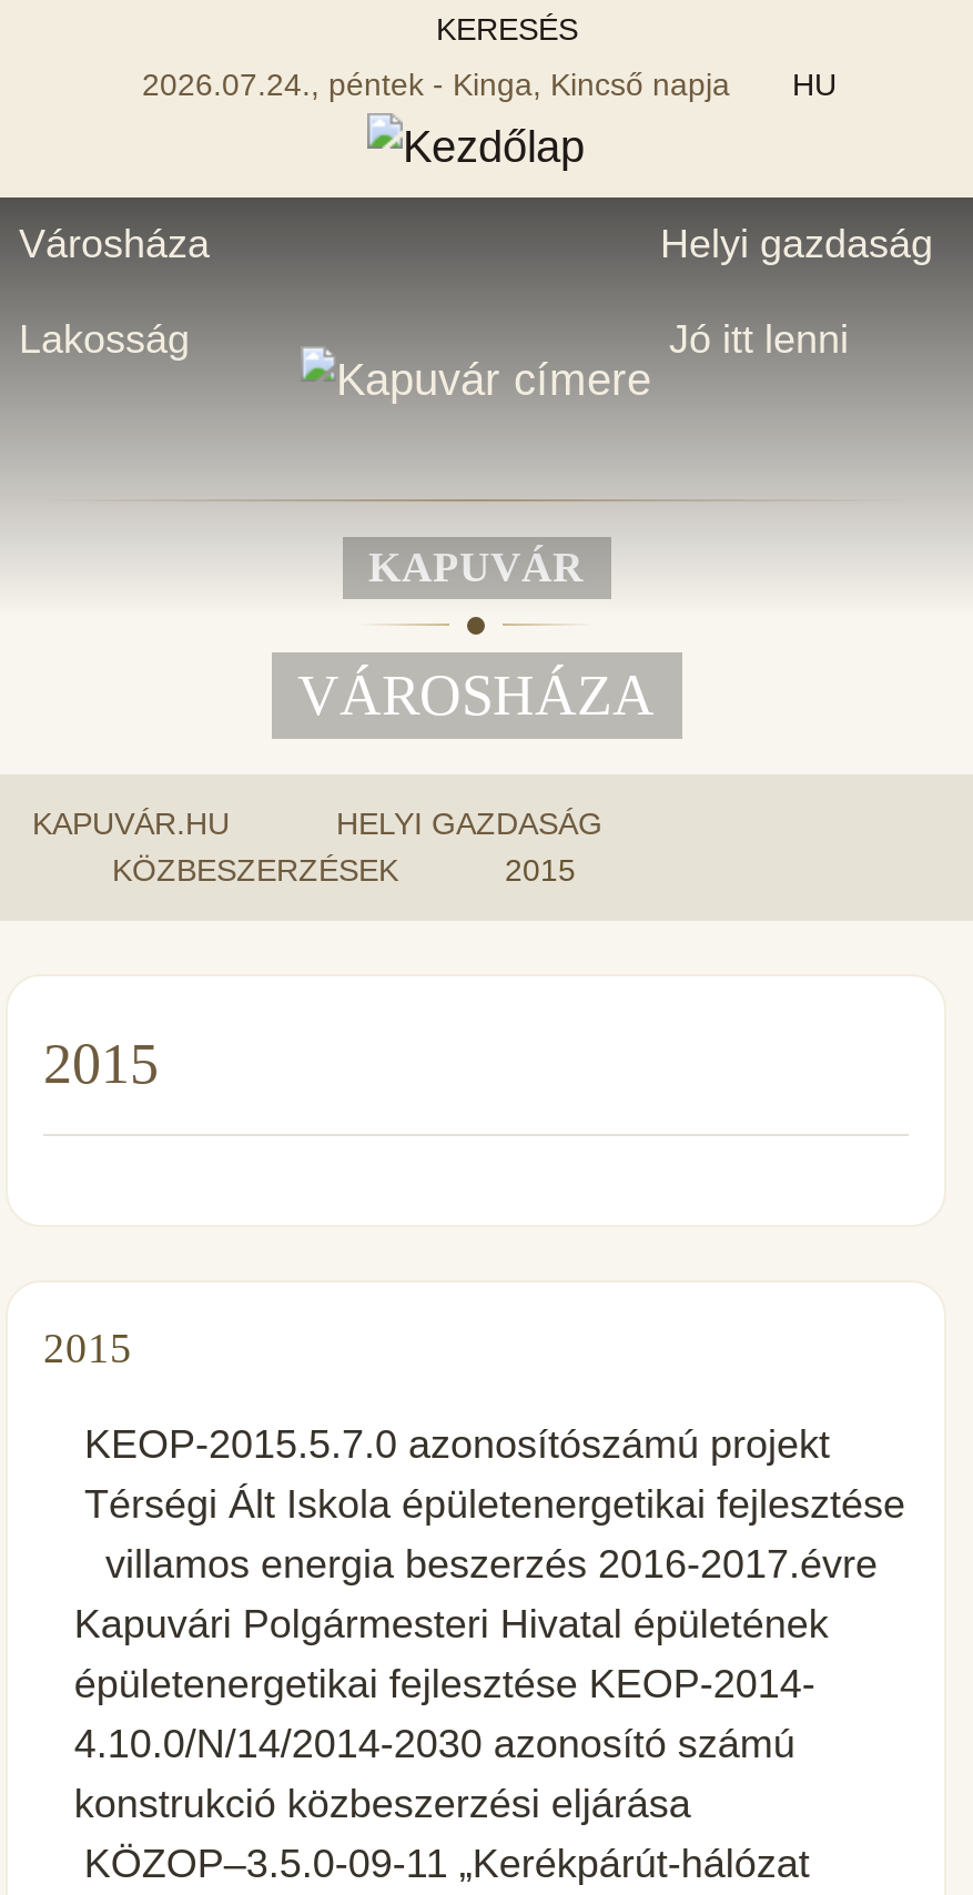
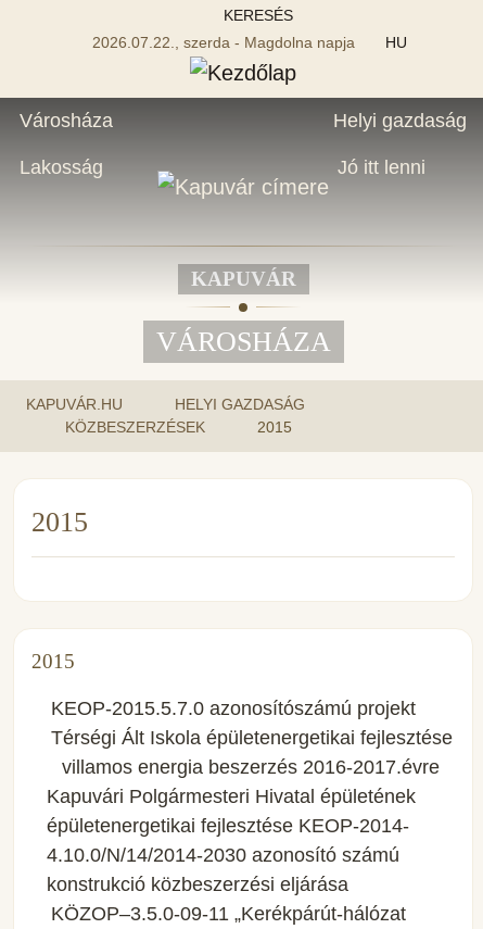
- 2026.07.24., péntek - Kinga, Kincső napja
+ 2026.07.22., szerda - Magdolna napja
